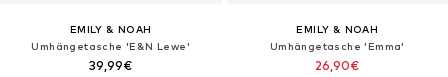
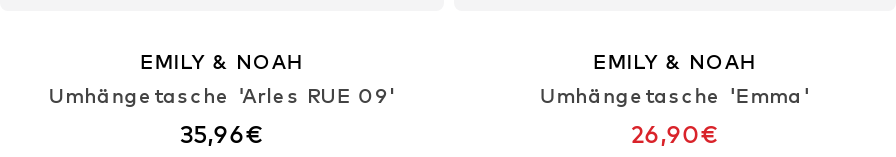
- Umhängetasche 'E&N Lewe'
- 39,99€
+ Umhängetasche 'Arles RUE 09'
+ 35,96€
